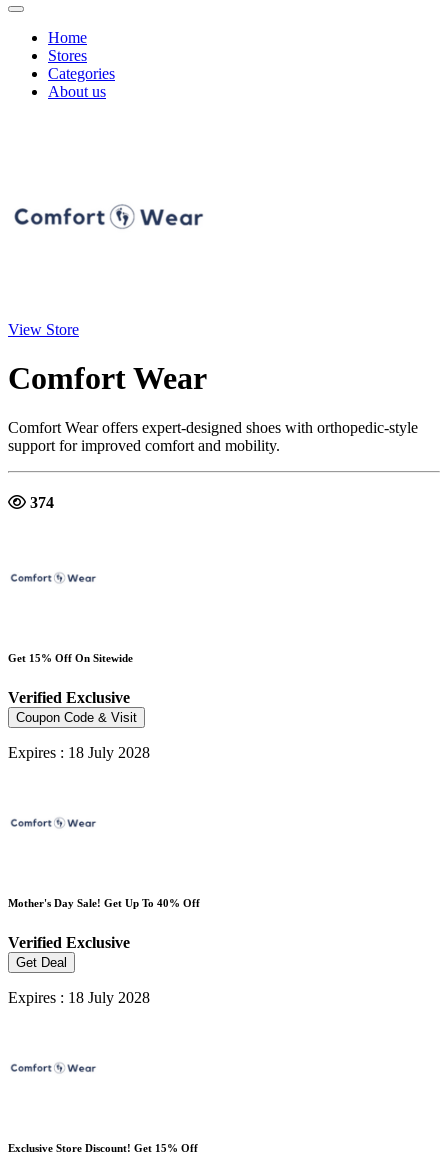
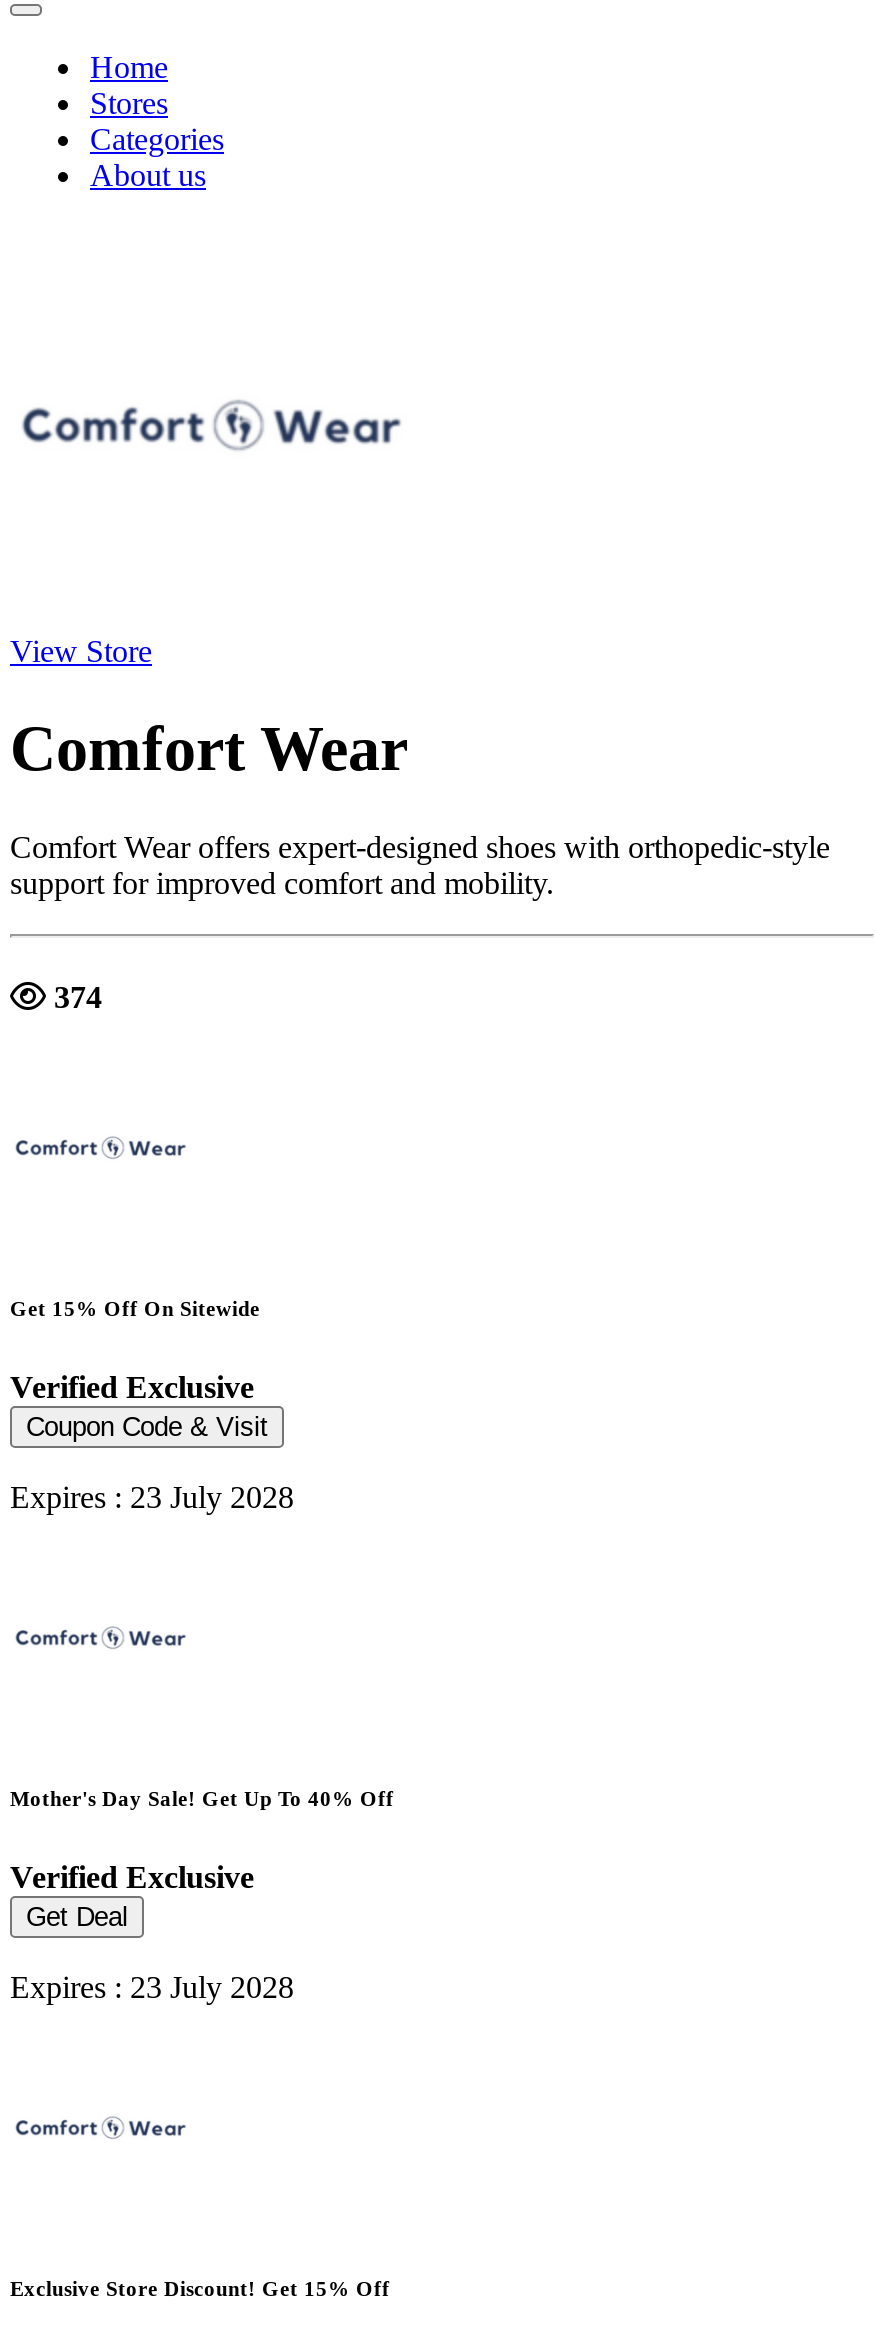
- Expires : 18 July 2028
+ Expires : 23 July 2028

- Expires : 18 July 2028
+ Expires : 23 July 2028
